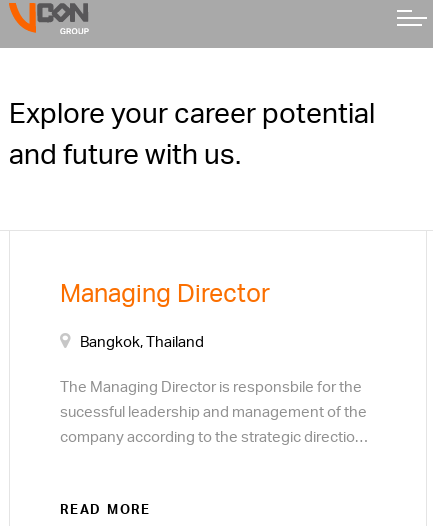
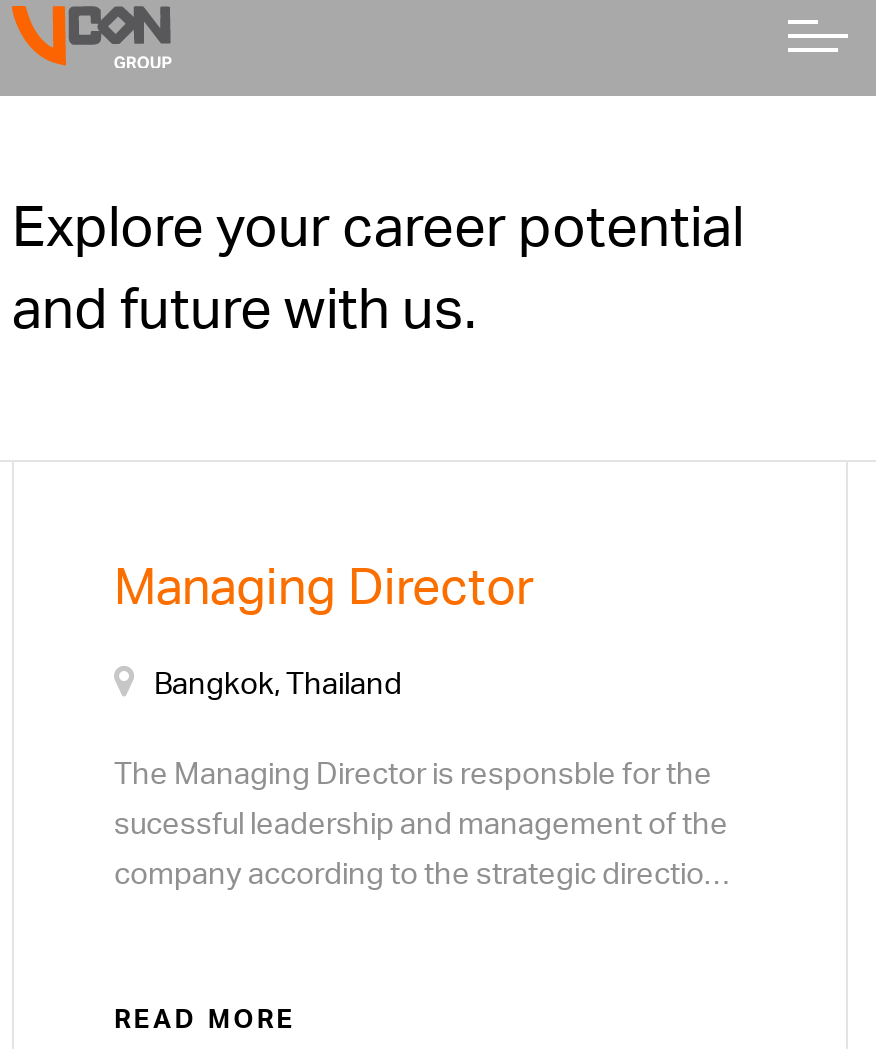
- The Managing Director is responsbile for the
+ The Managing Director is responsble for the
